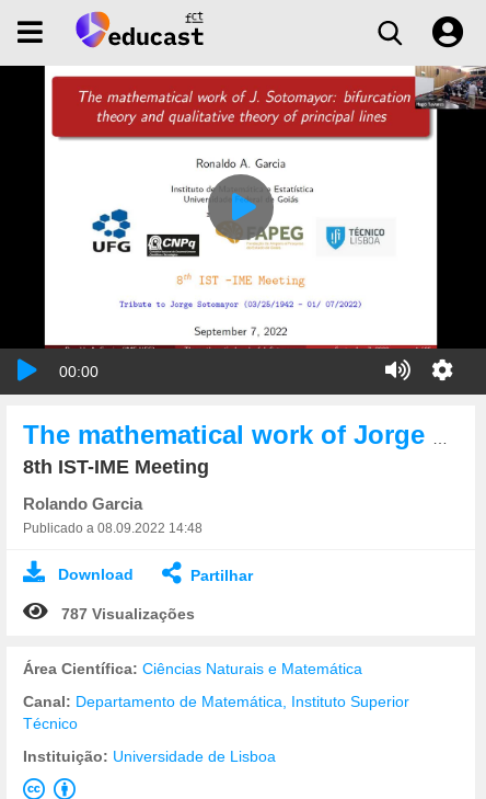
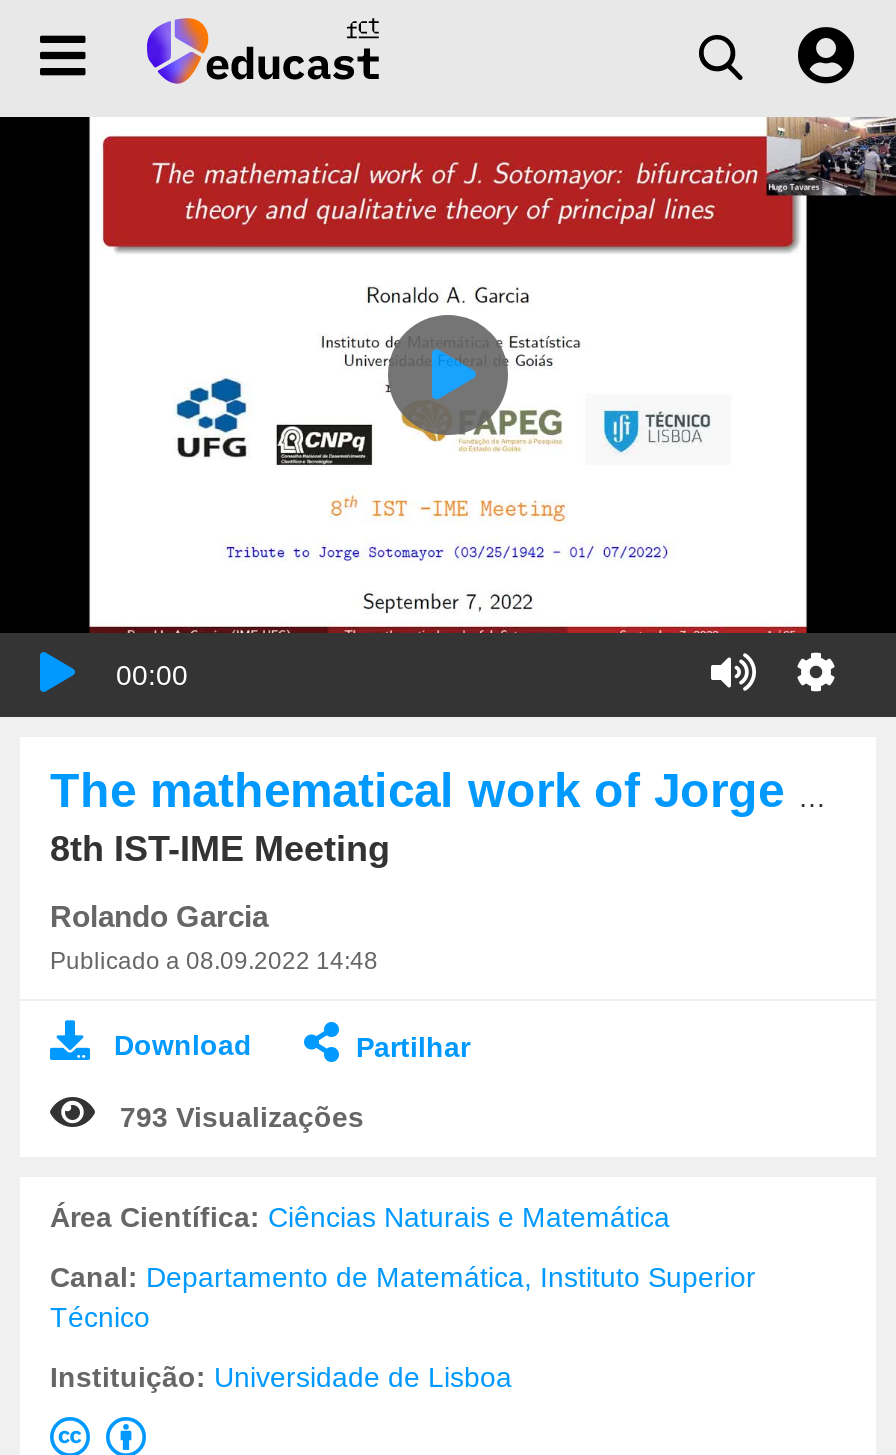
- 787 Visualizações
+ 793 Visualizações
